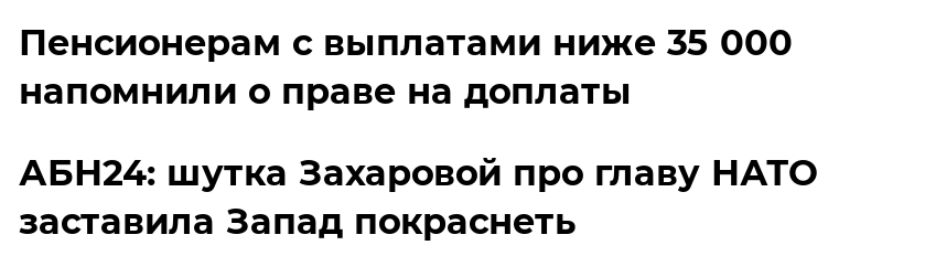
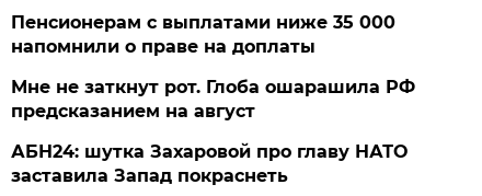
+ Мне не заткнут рот. Глоба ошарашила РФ
+ предсказанием на август
